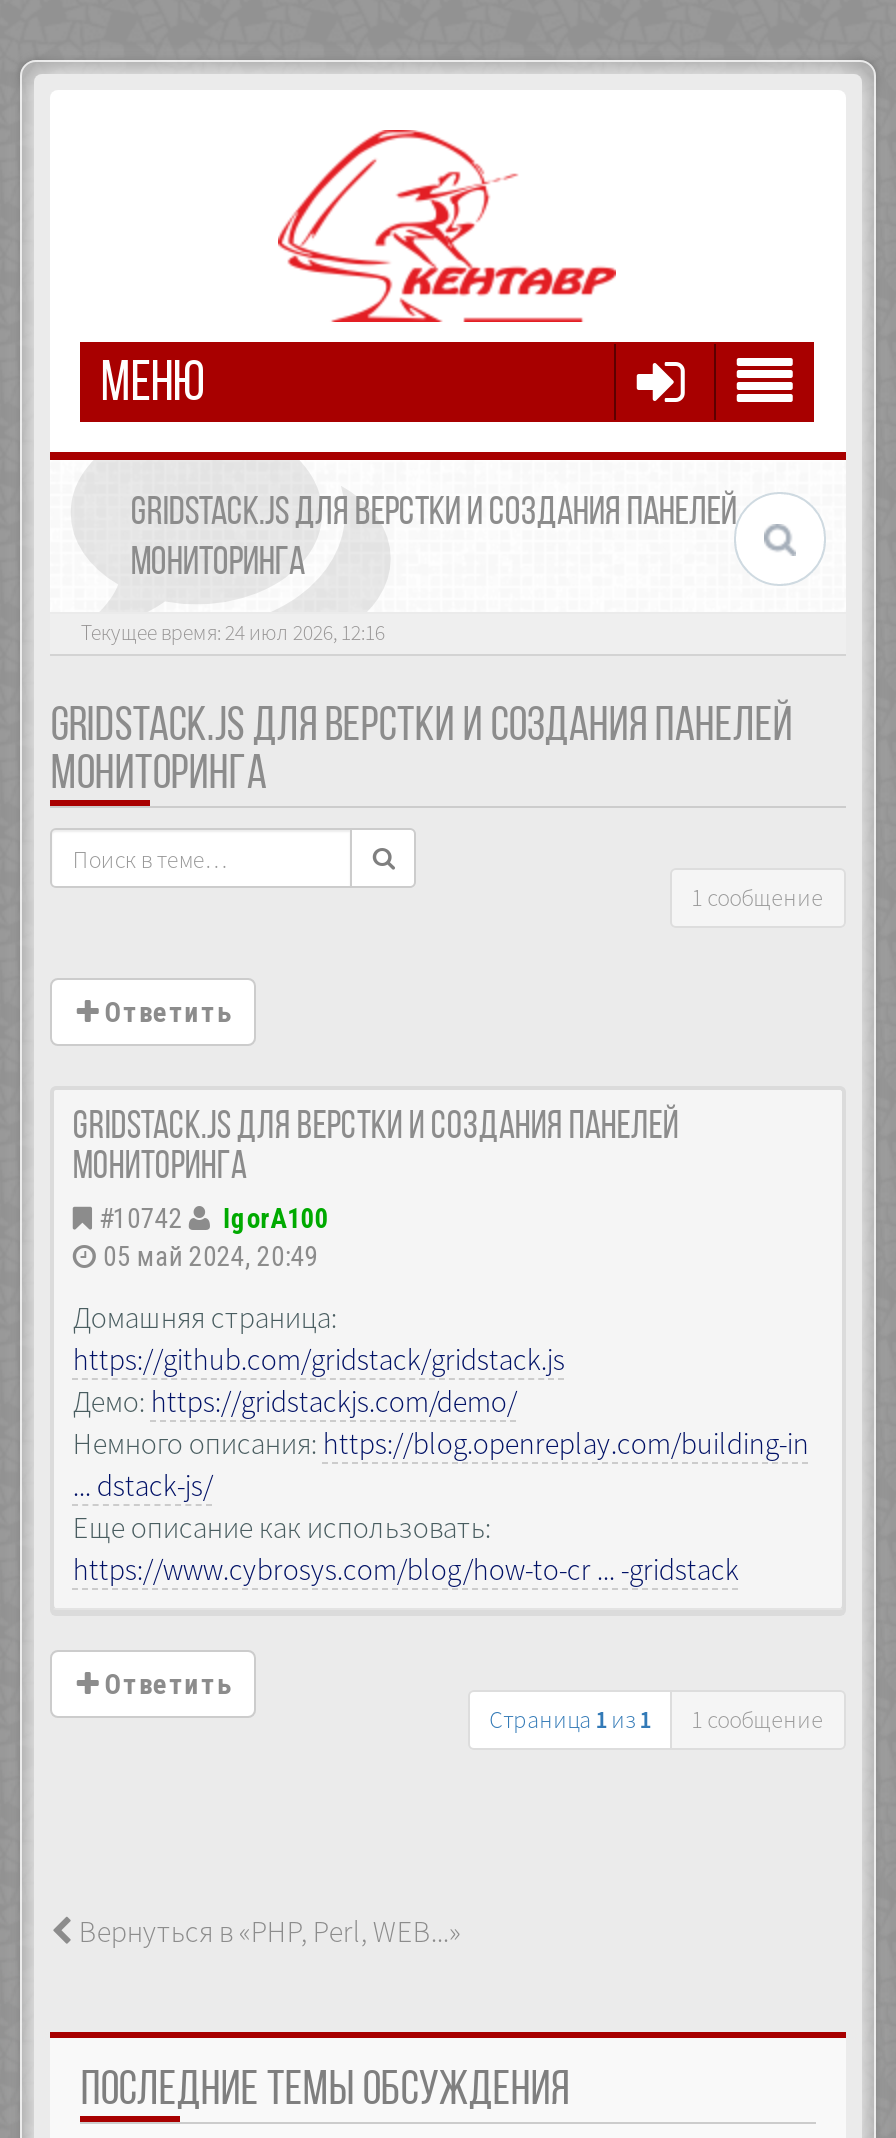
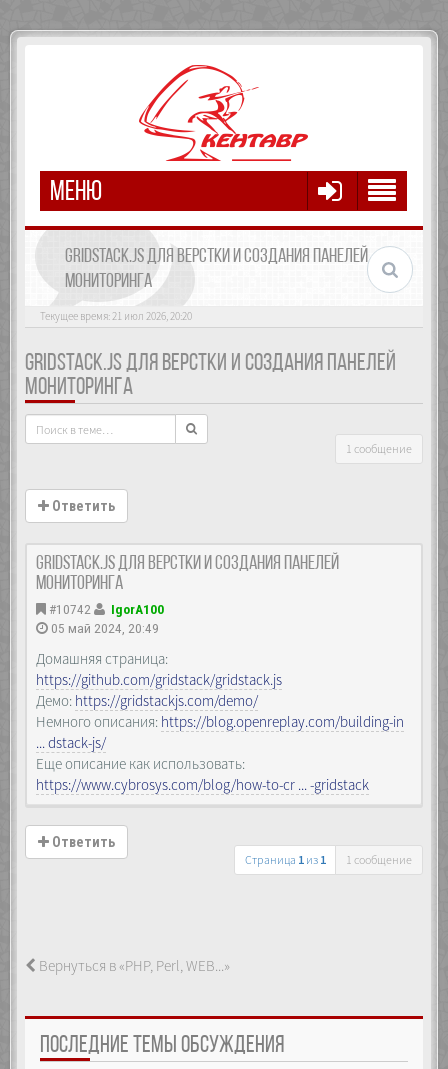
- Текущее время: 24 июл 2026, 12:16
+ Текущее время: 21 июл 2026, 20:20
